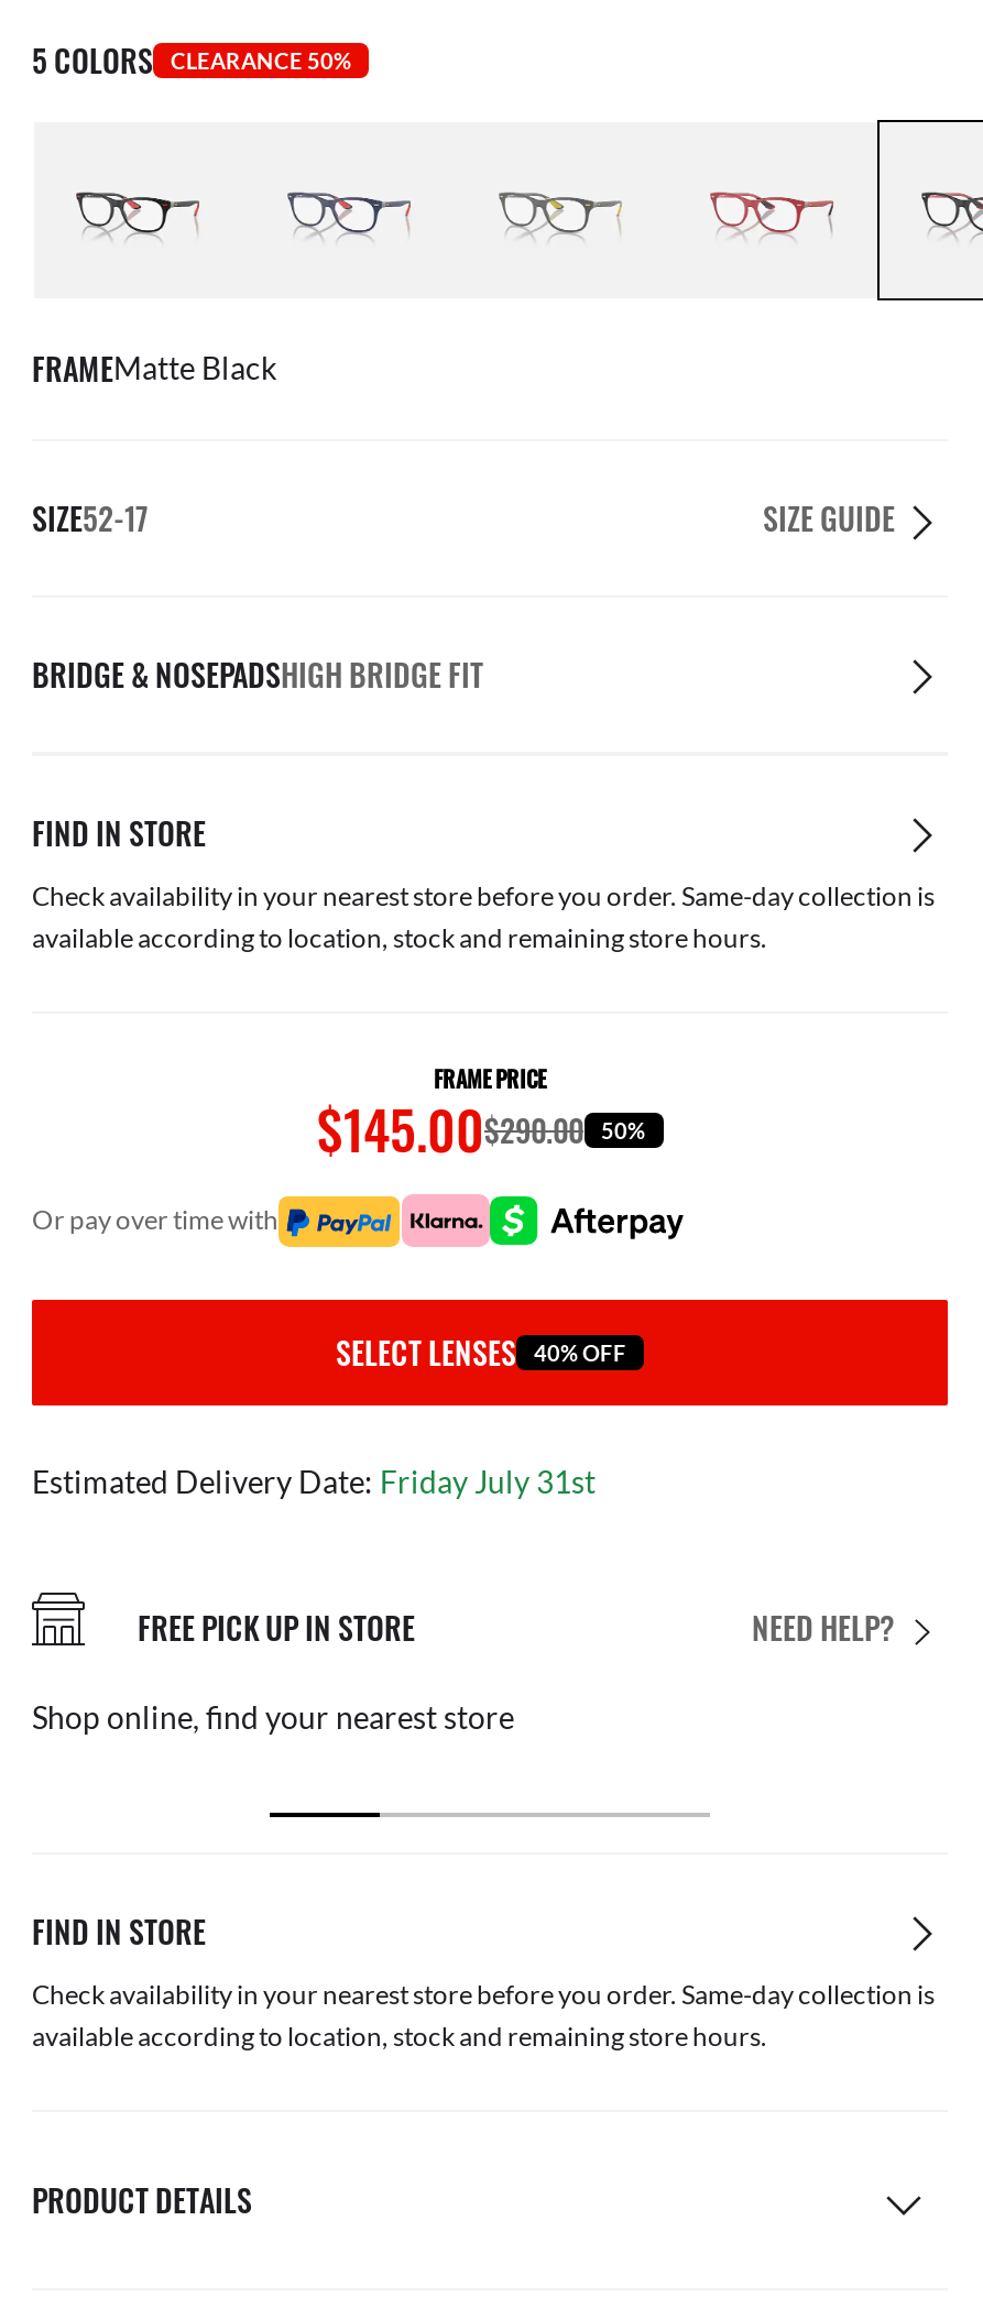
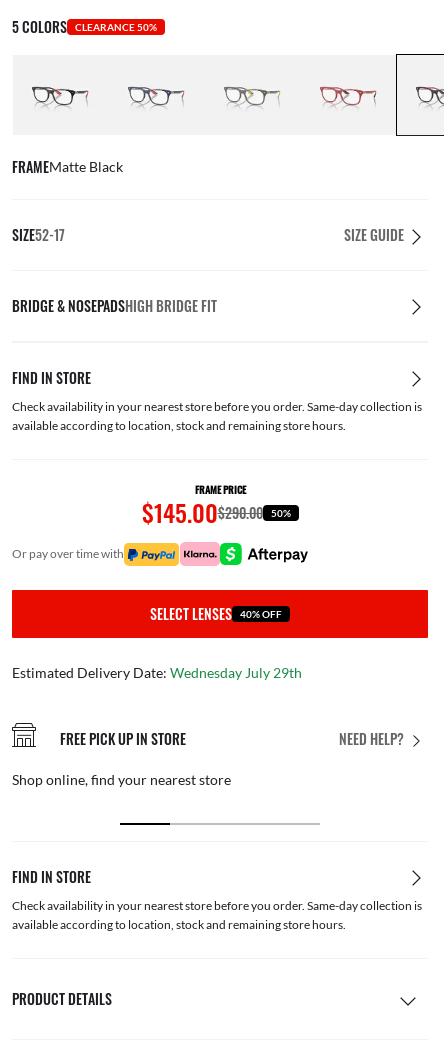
- Estimated Delivery Date: Friday July 31st
+ Estimated Delivery Date: Wednesday July 29th
